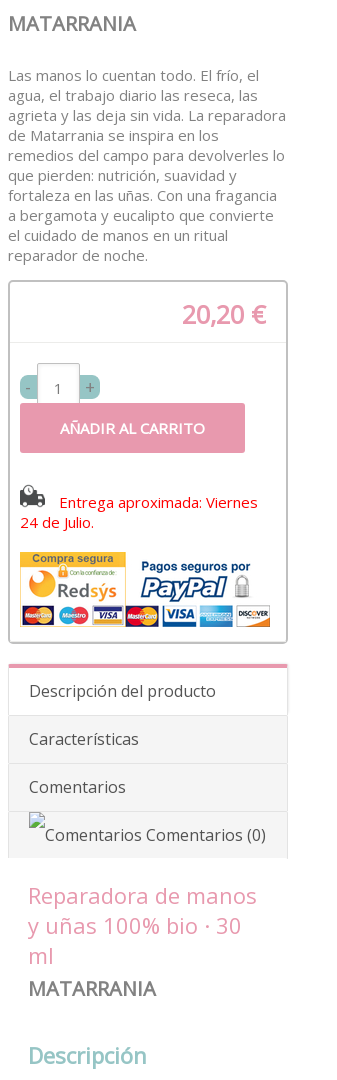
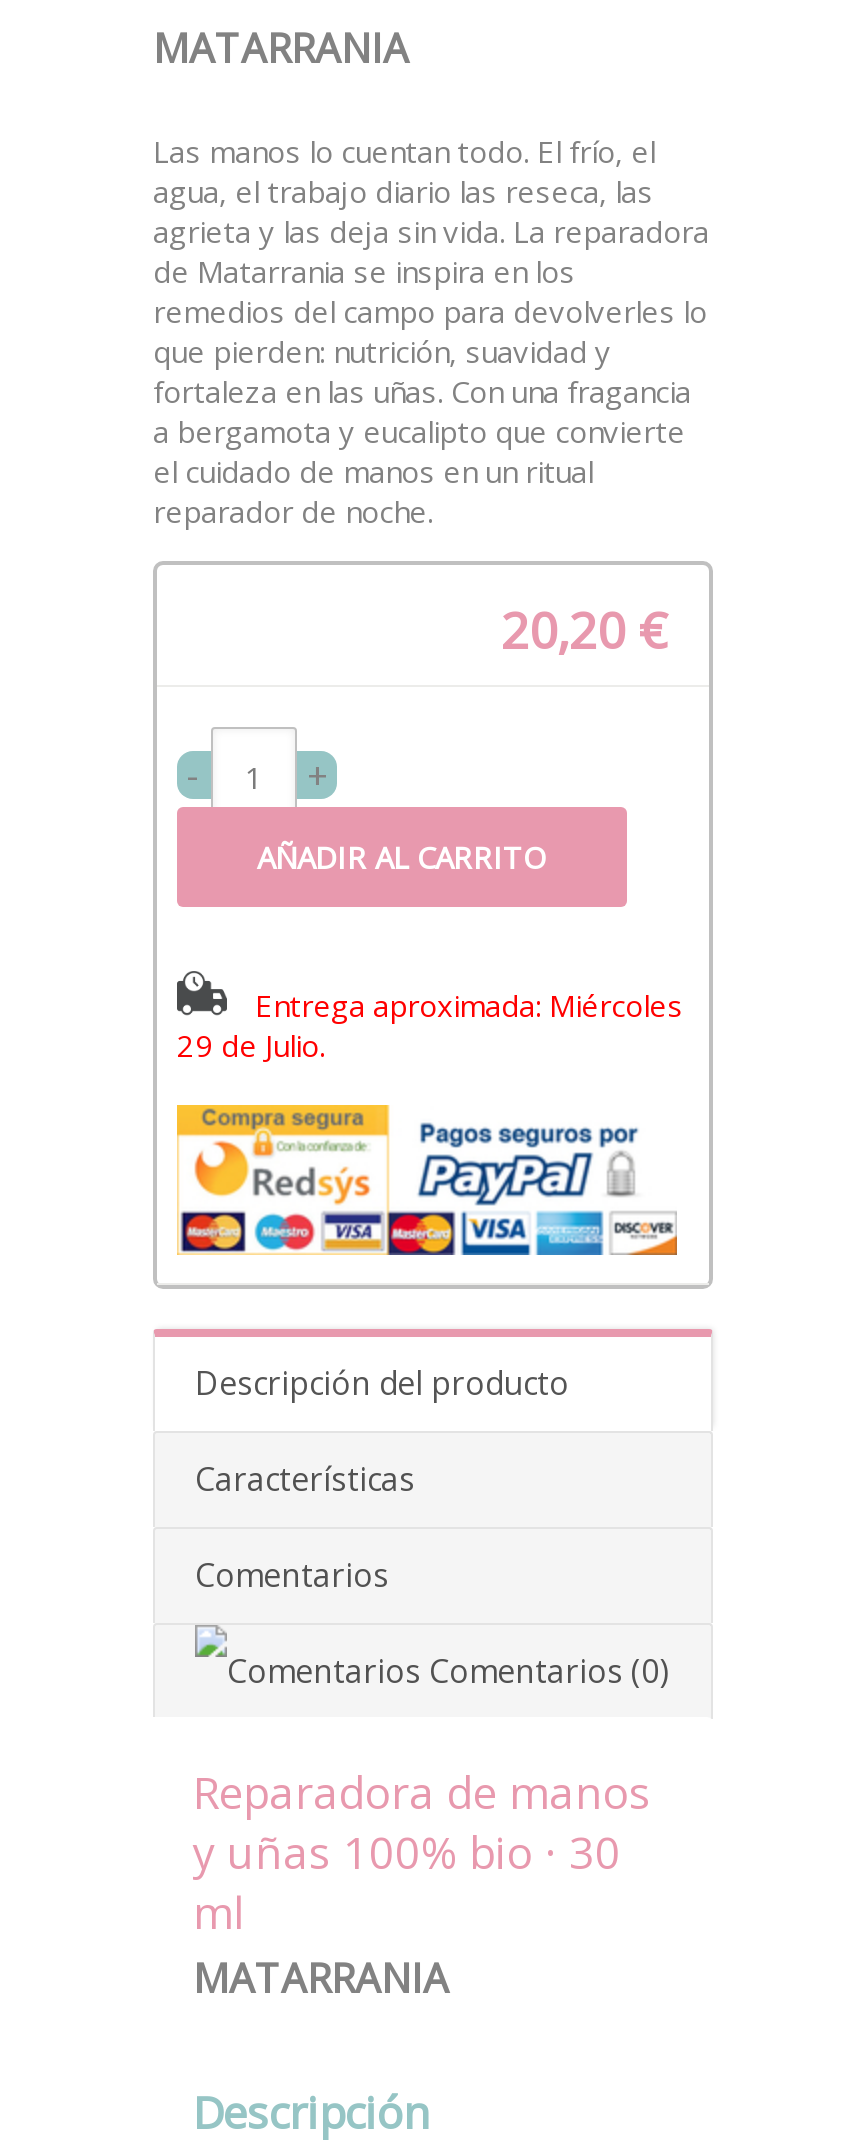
- Entrega aproximada: Viernes
+ Entrega aproximada: Miércoles

- 24 de Julio.
+ 29 de Julio.
